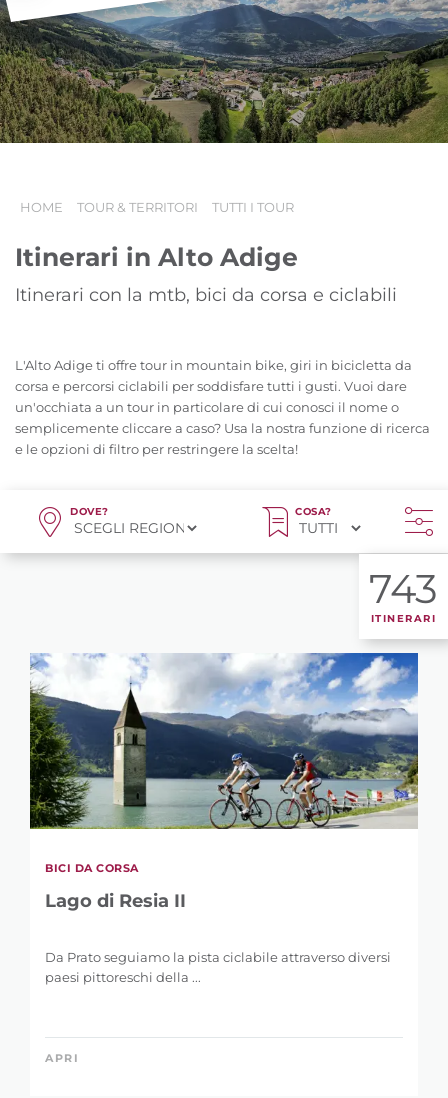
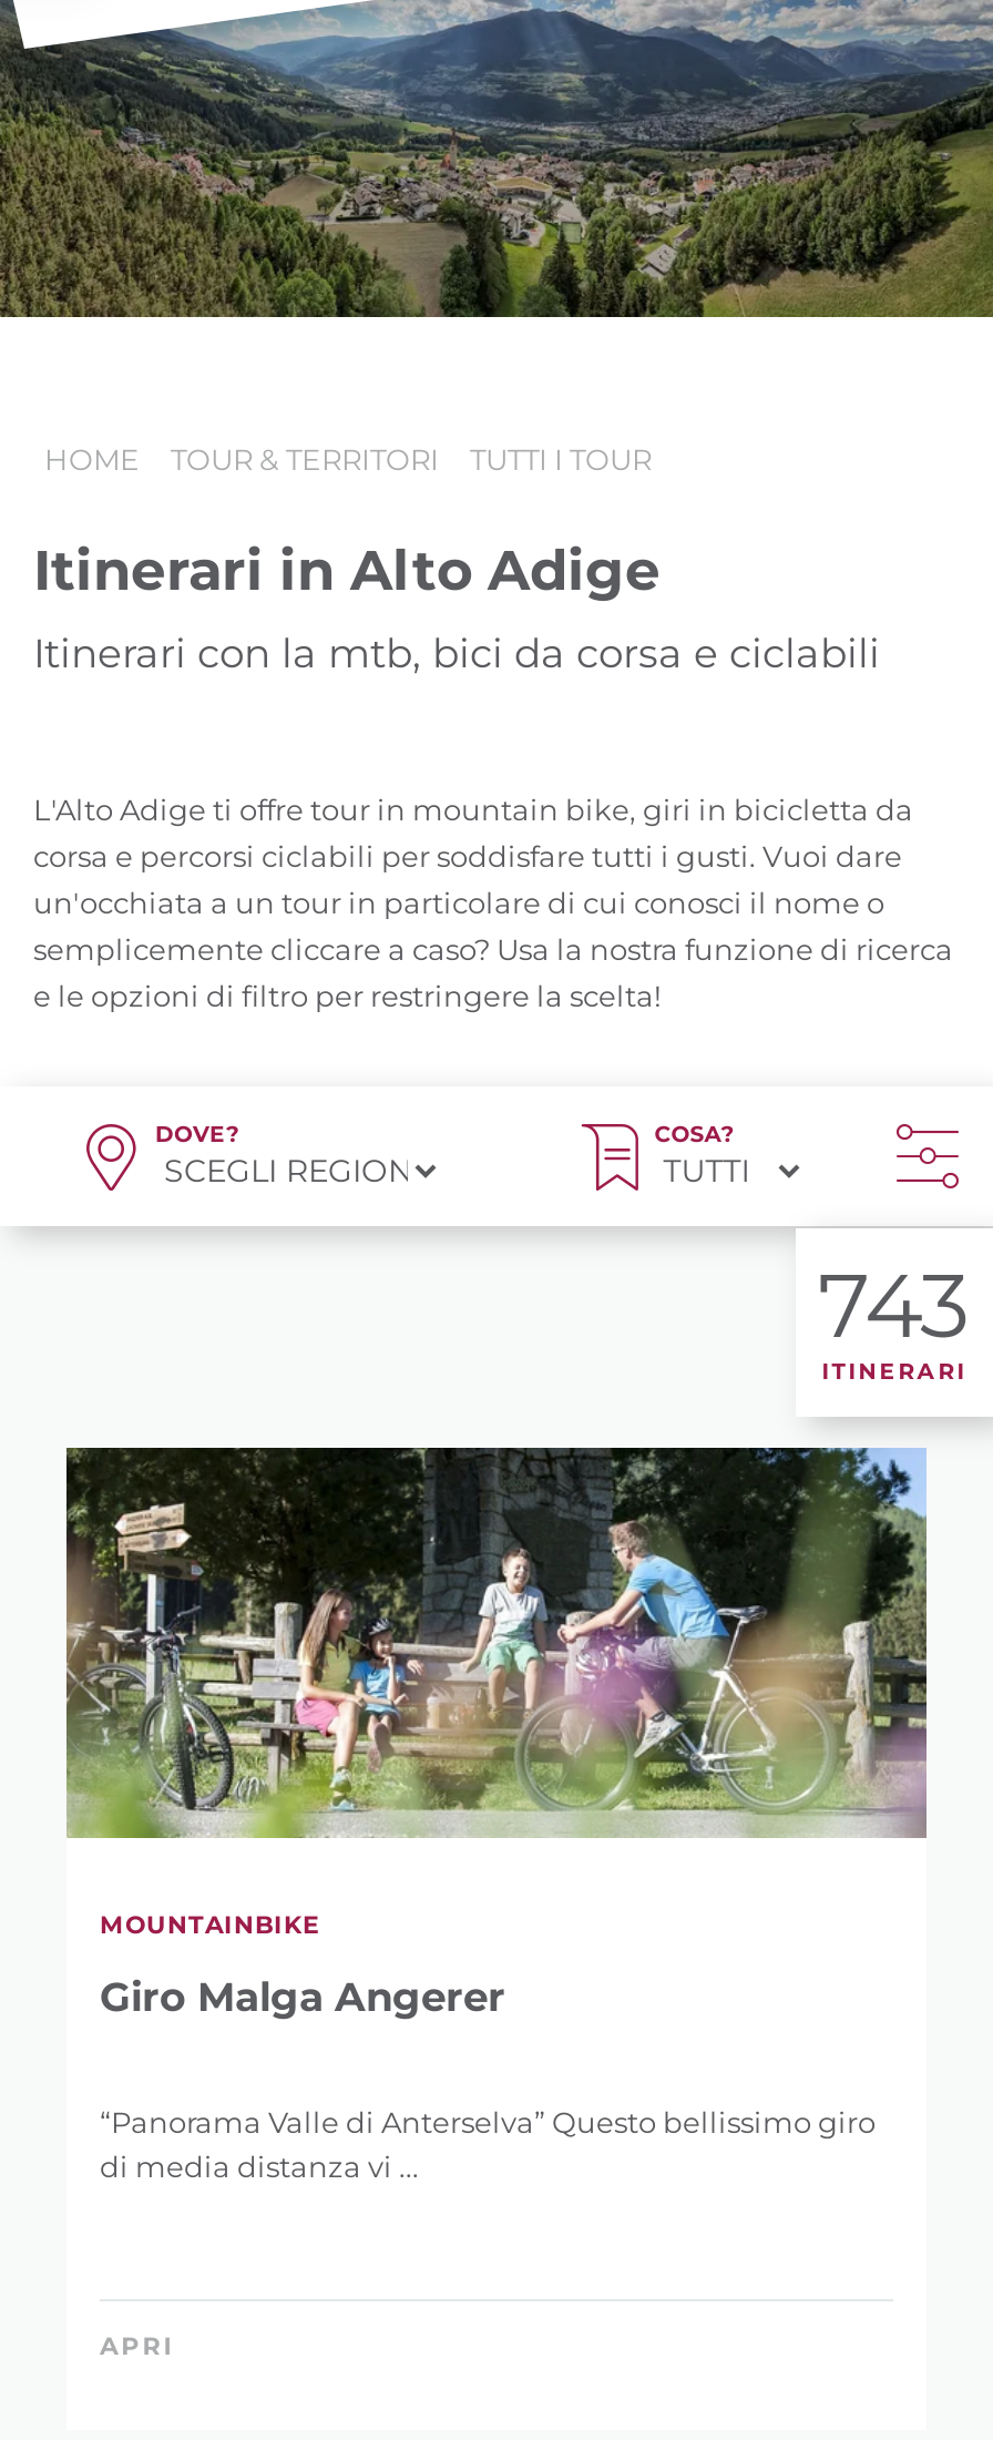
- [image]
- BICI DA CORSA
+ [image]
+ MOUNTAINBIKE

- Lago di Resia II
+ Giro Malga Angerer

- Da Prato seguiamo la pista ciclabile attraverso diversi
- paesi pittoreschi della ...
+ “Panorama Valle di Anterselva” Questo bellissimo giro
+ di media distanza vi ...
